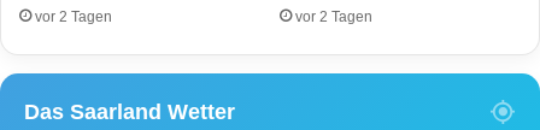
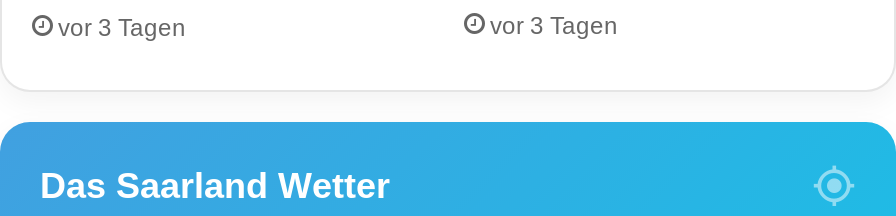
- vor 2 Tagen
+ vor 3 Tagen

- vor 2 Tagen
+ vor 3 Tagen
